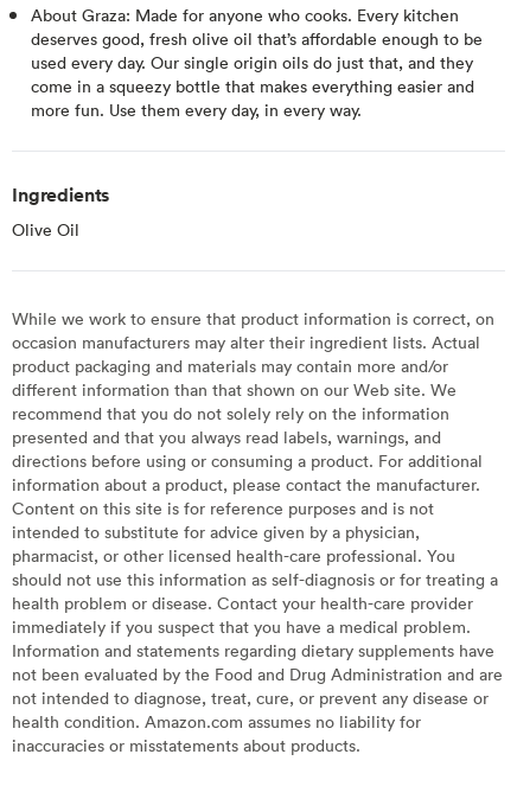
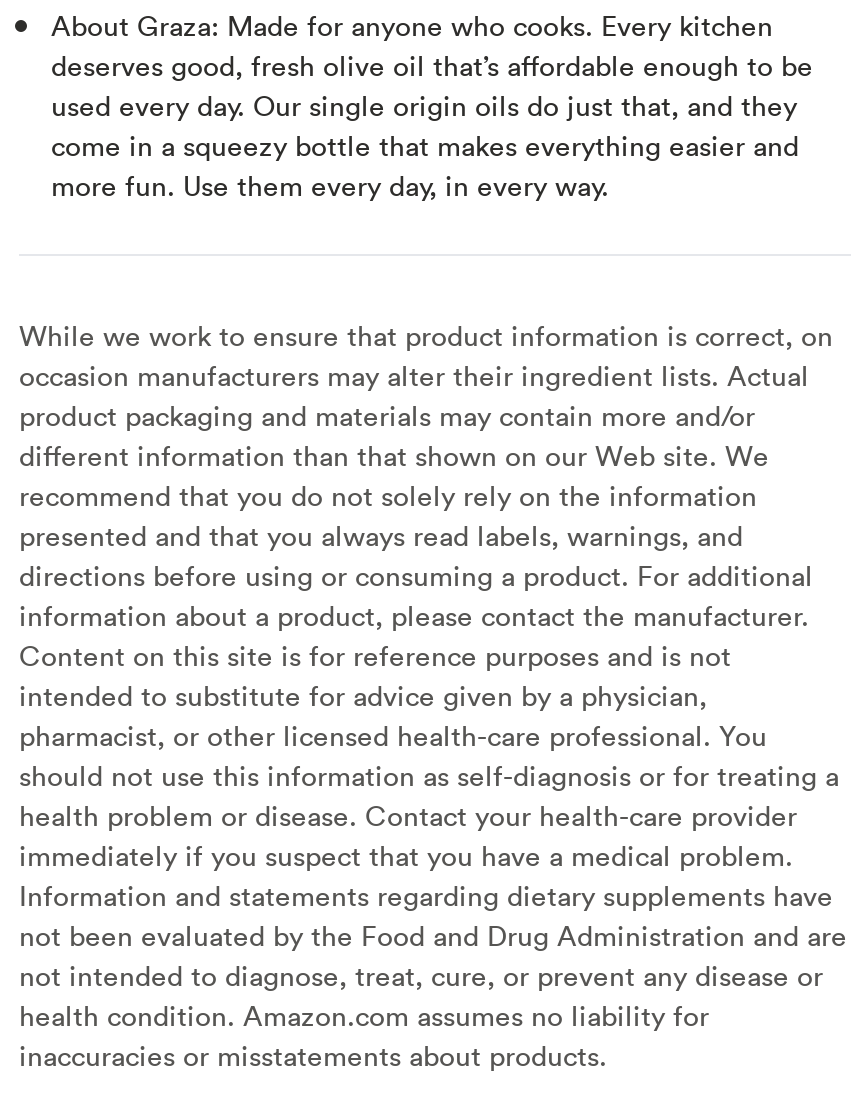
- Ingredients
- Olive Oil
